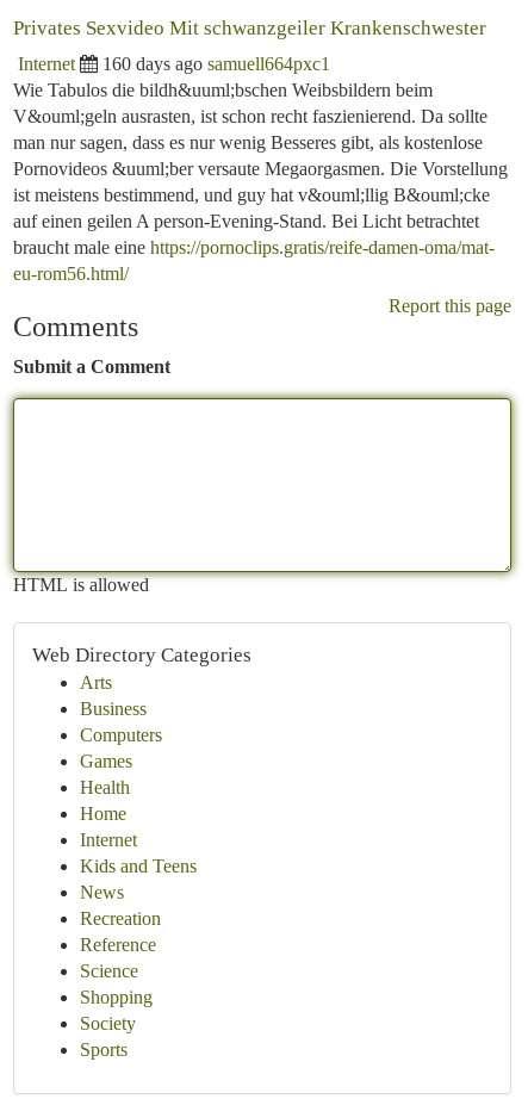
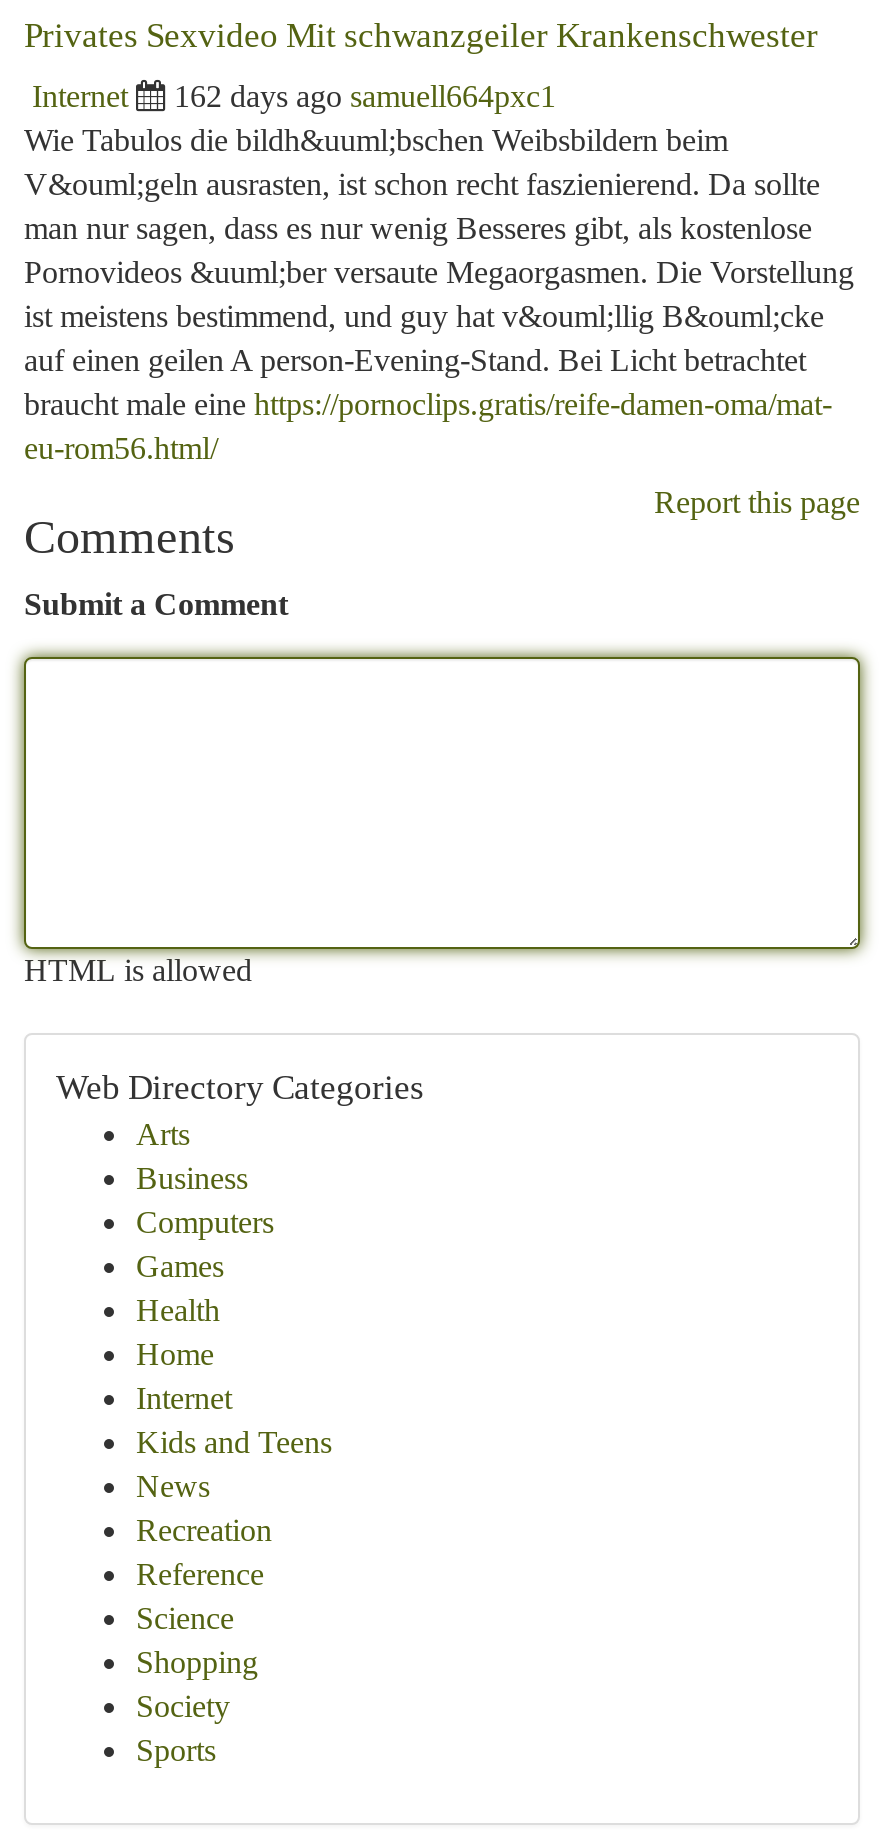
- 160 days ago samuell664pxc1
+ 162 days ago samuell664pxc1
